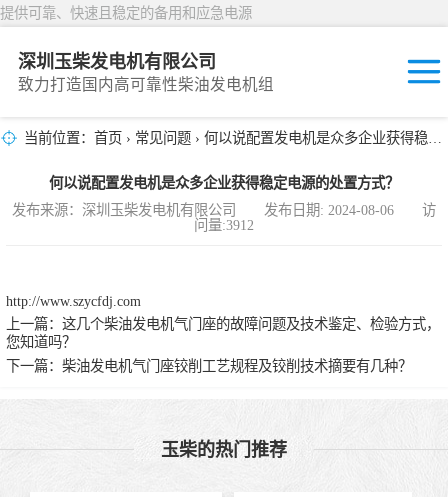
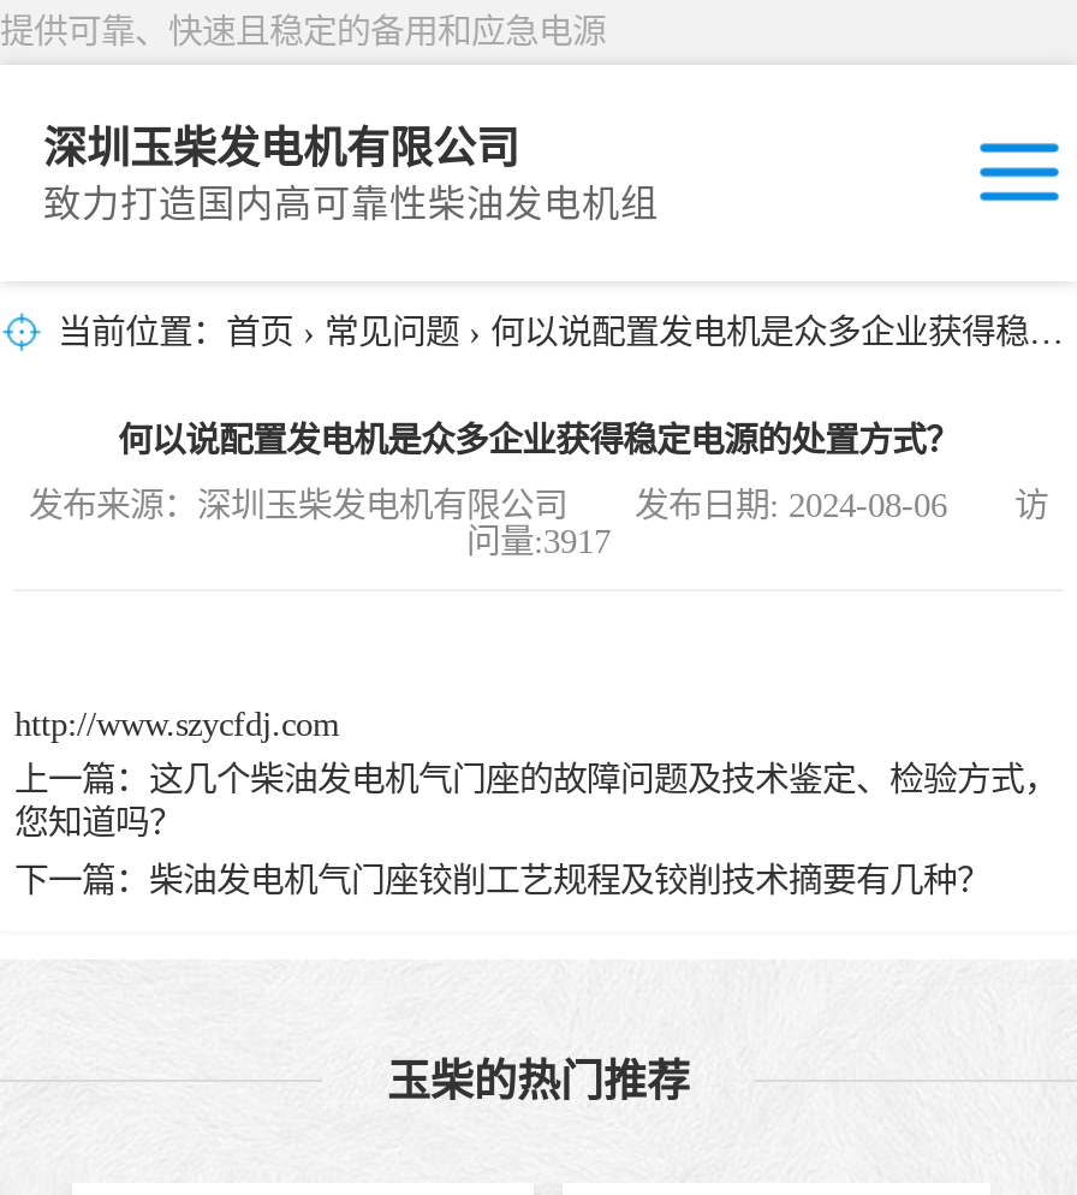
- 问量:3912
+ 问量:3917
